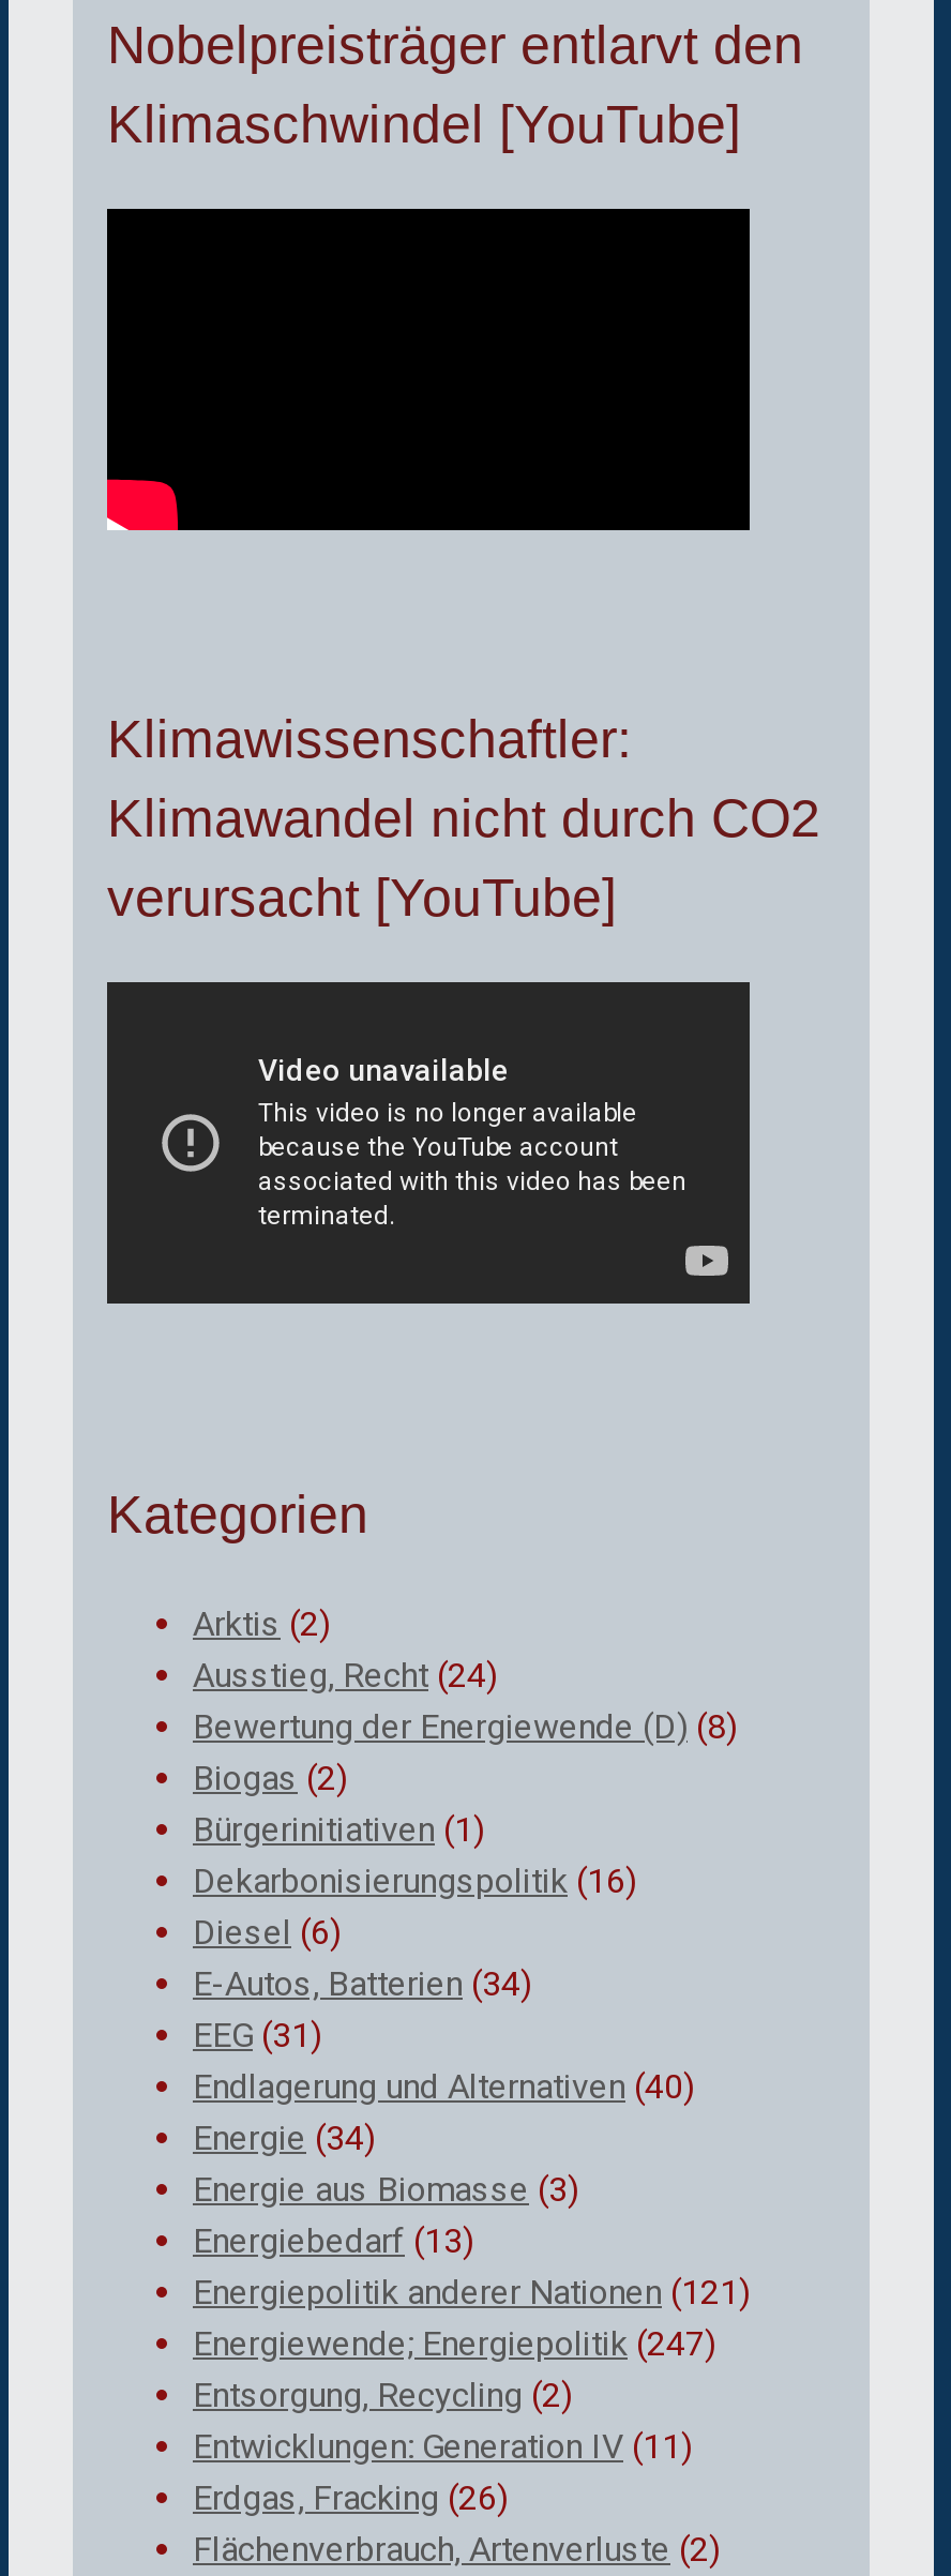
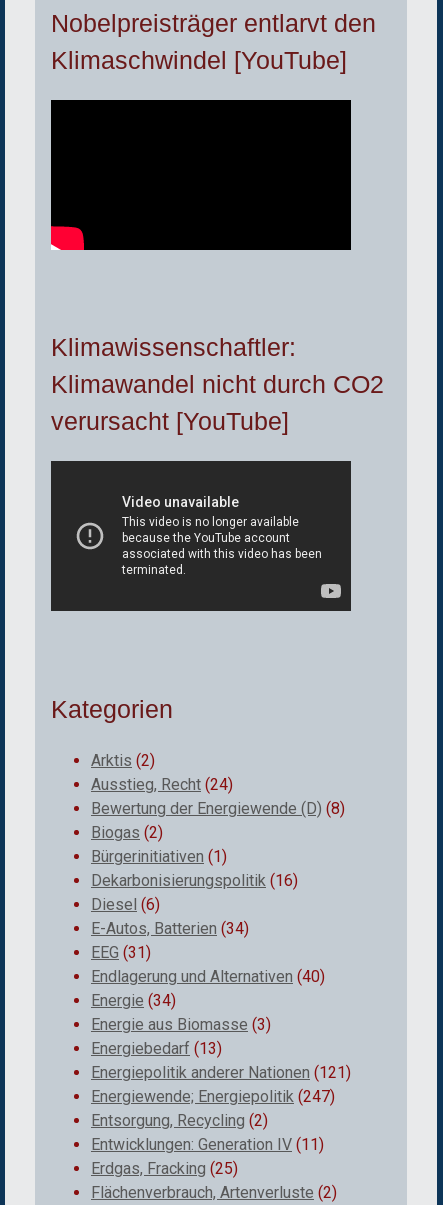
- Erdgas, Fracking (26)
+ Erdgas, Fracking (25)
